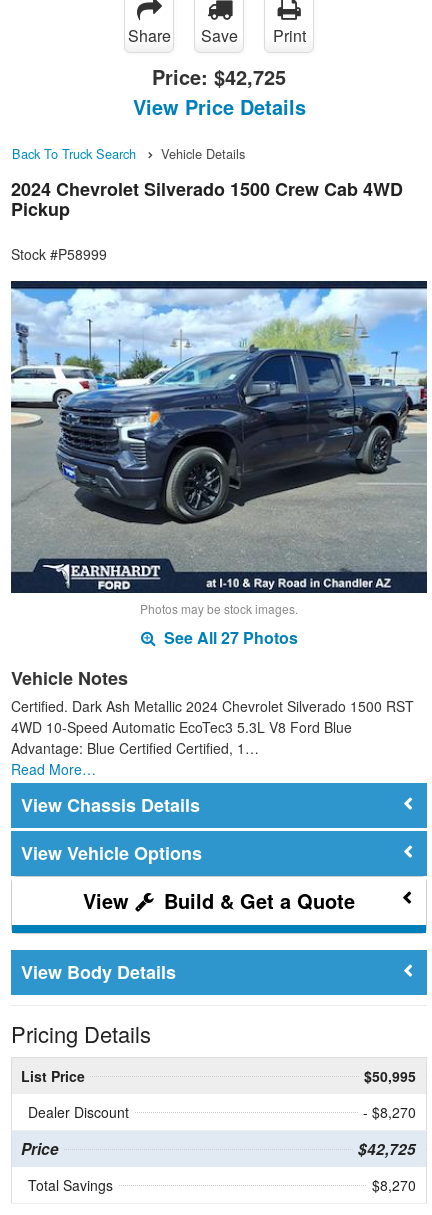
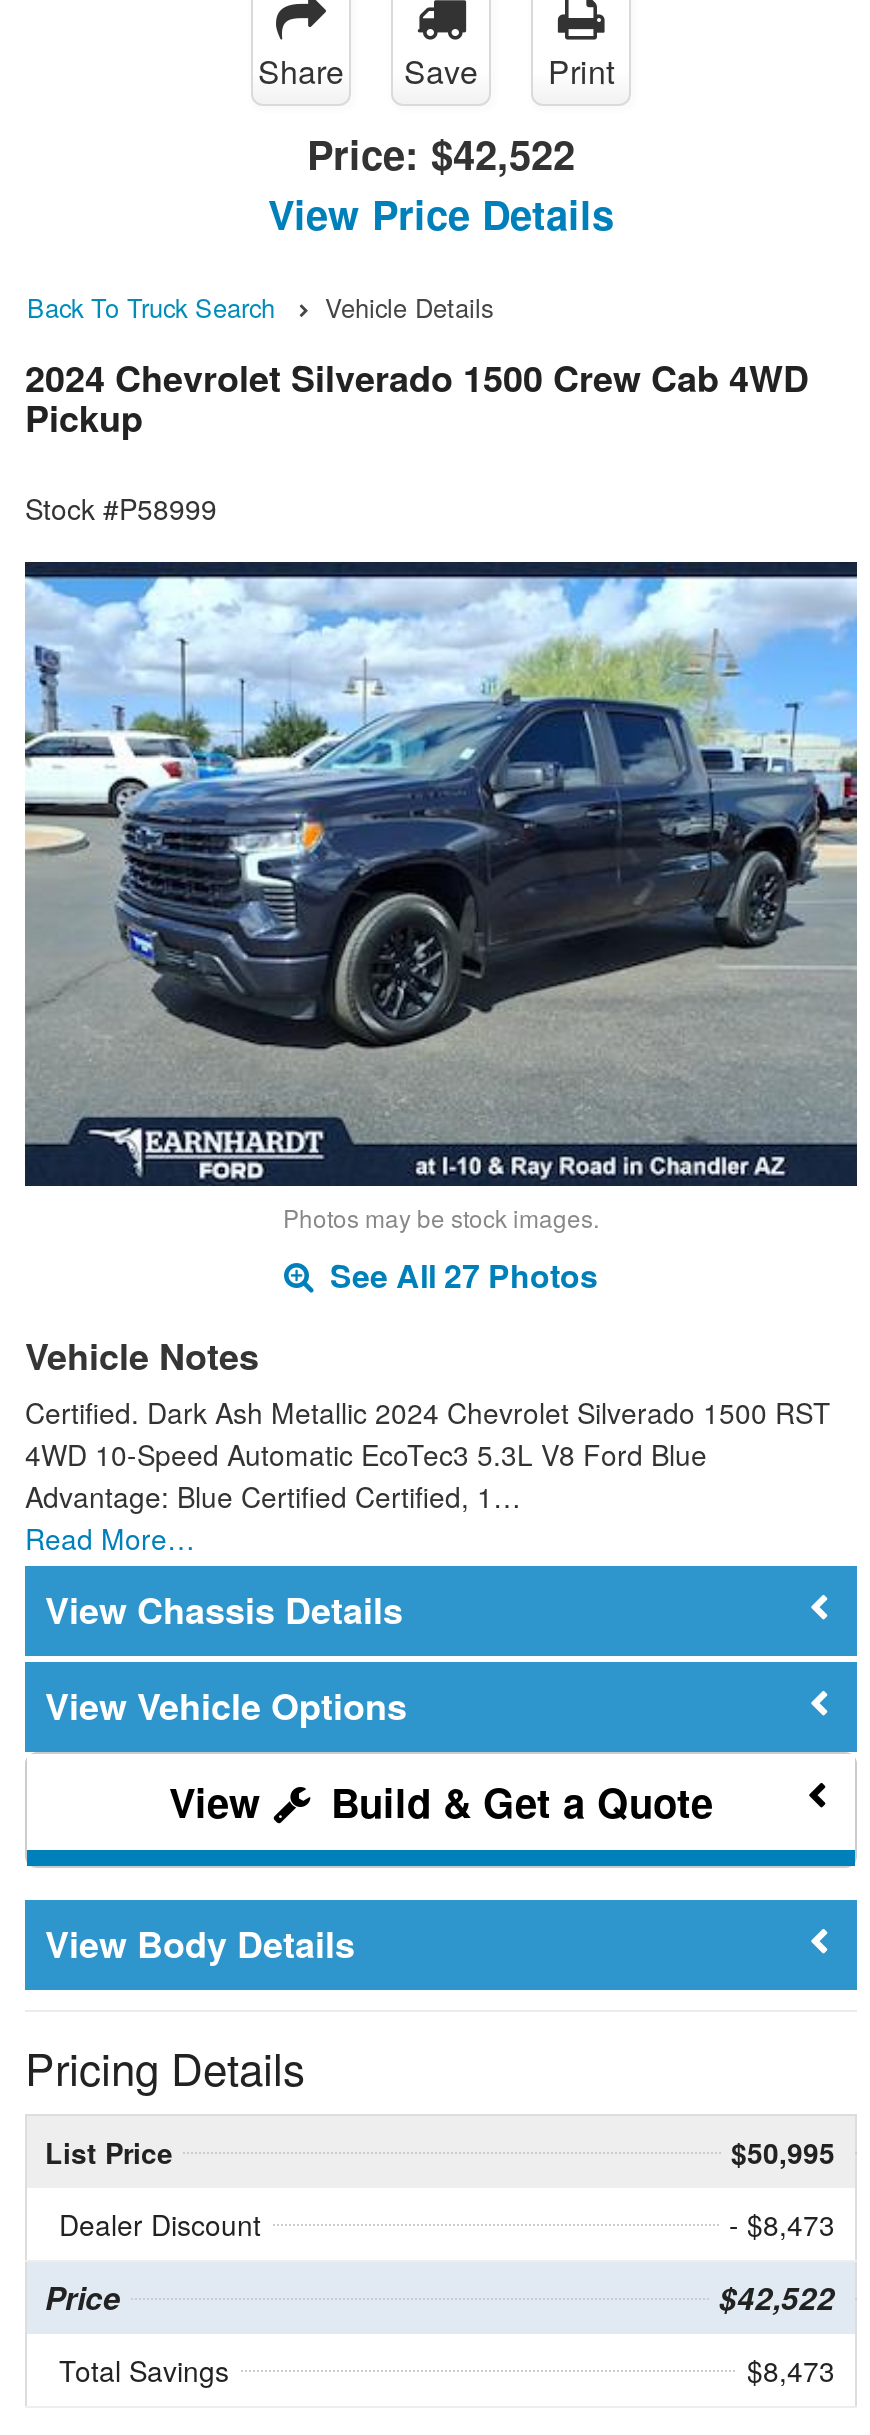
- Price: $42,725
+ Price: $42,522

- - $8,270
+ - $8,473

- $42,725
+ $42,522

- $8,270
+ $8,473
